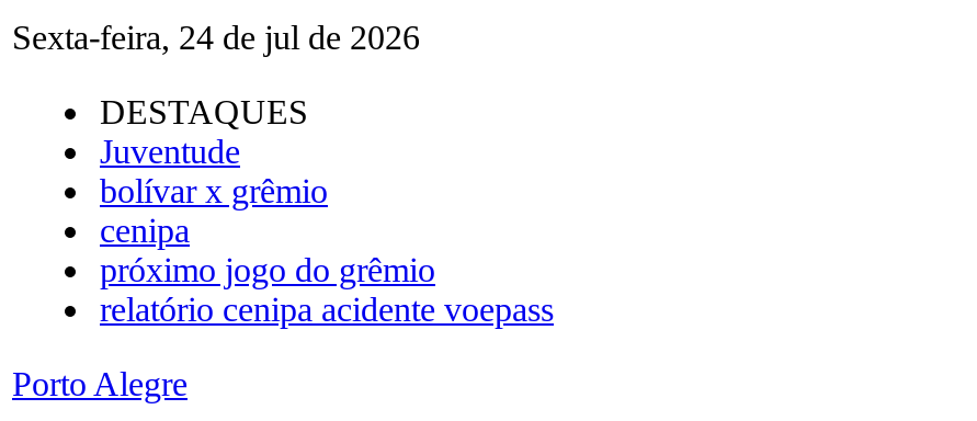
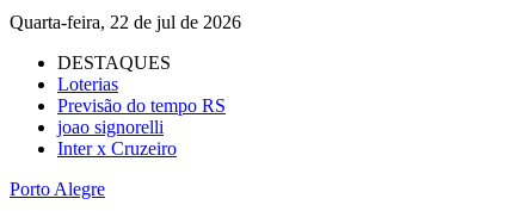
- Sexta-feira, 24 de jul de 2026
+ Quarta-feira, 22 de jul de 2026

- Juventude
- bolívar x grêmio
- cenipa
- próximo jogo do grêmio
- relatório cenipa acidente voepass
+ Loterias
+ Previsão do tempo RS
+ joao signorelli
+ Inter x Cruzeiro
